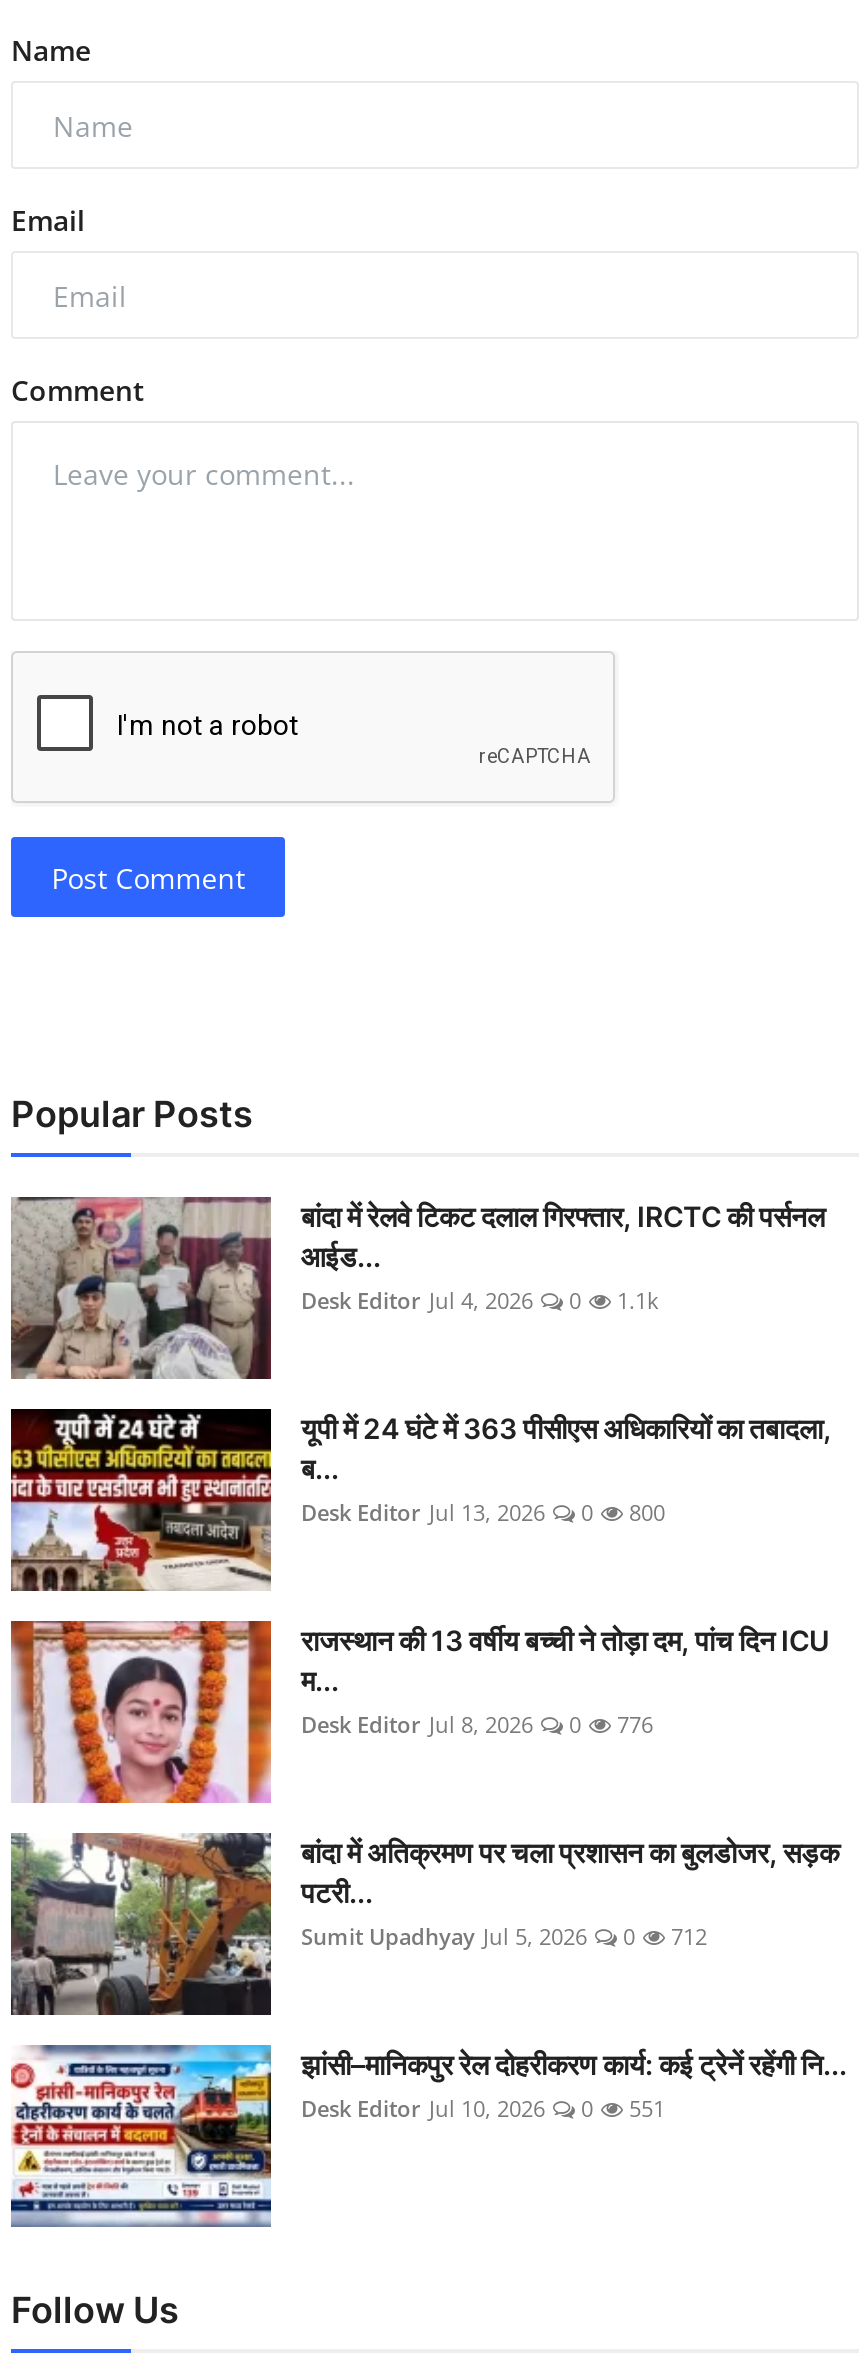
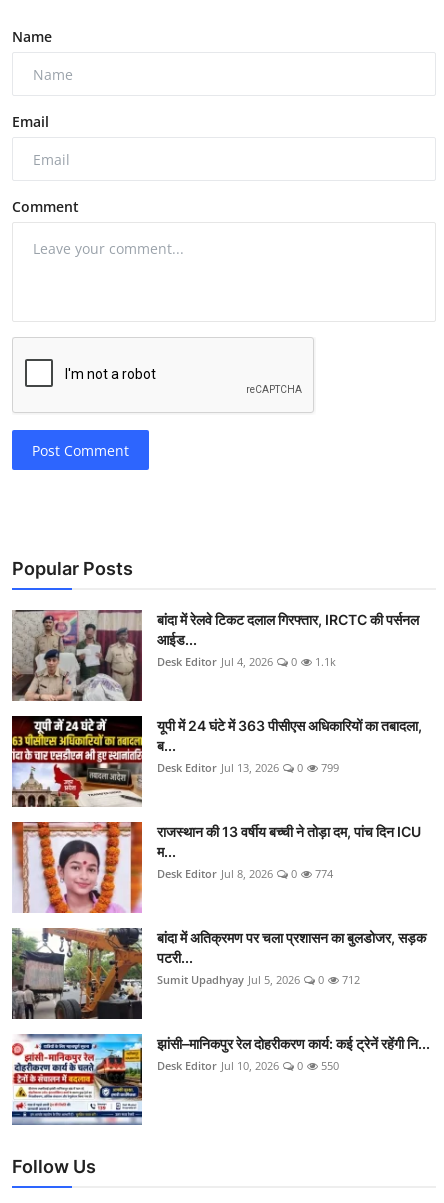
- Desk Editor Jul 13, 2026 0 800
+ Desk Editor Jul 13, 2026 0 799

- Desk Editor Jul 8, 2026 0 776
+ Desk Editor Jul 8, 2026 0 774

- Desk Editor Jul 10, 2026 0 551
+ Desk Editor Jul 10, 2026 0 550
